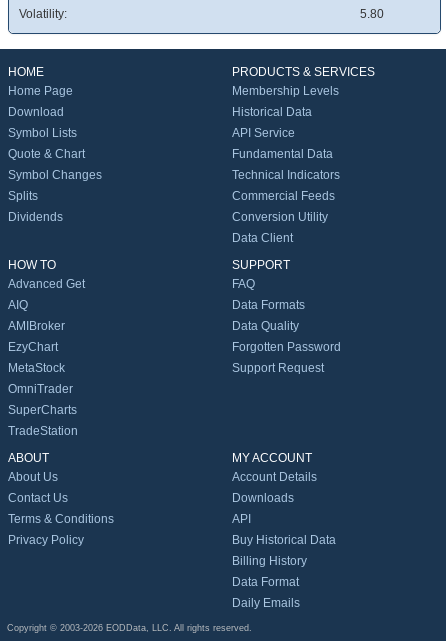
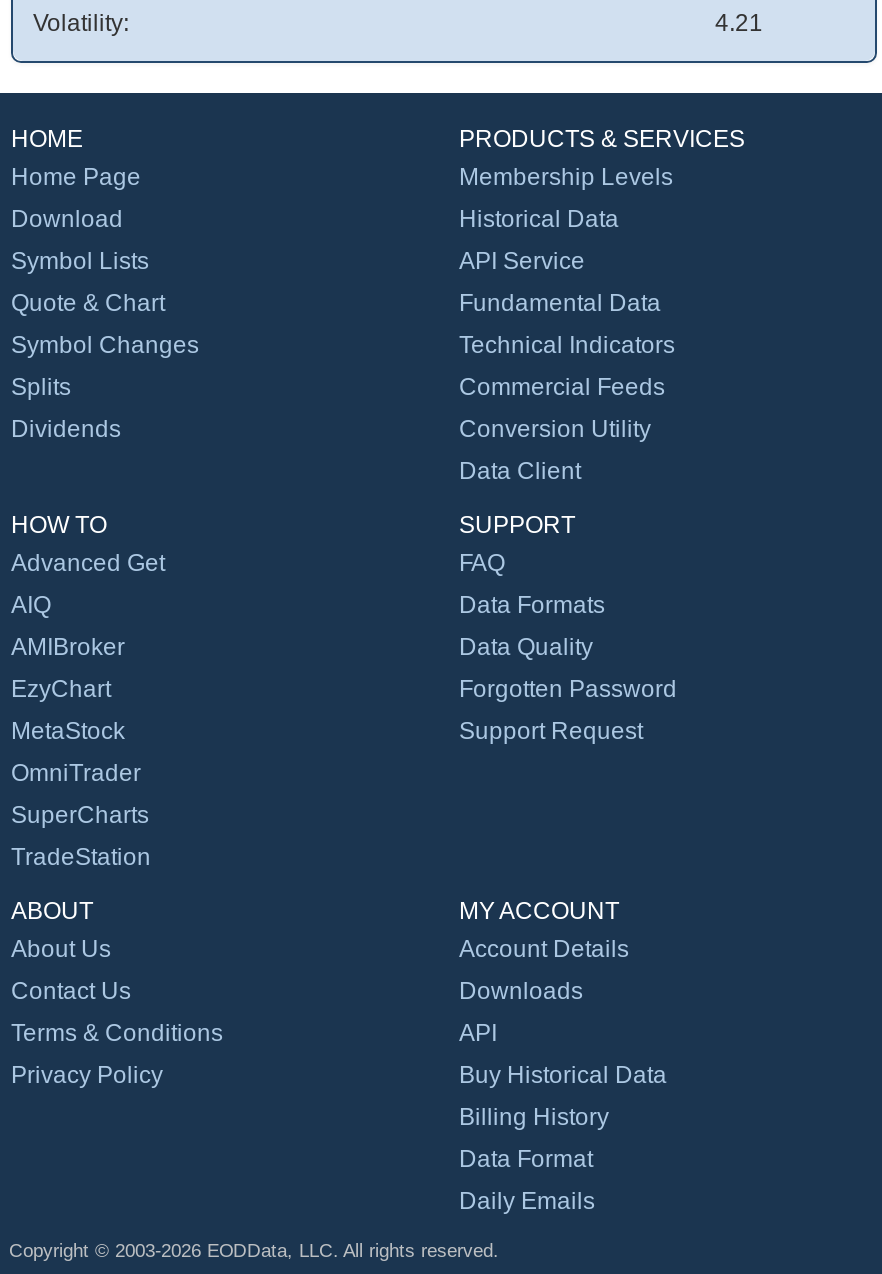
- 5.80
+ 4.21
